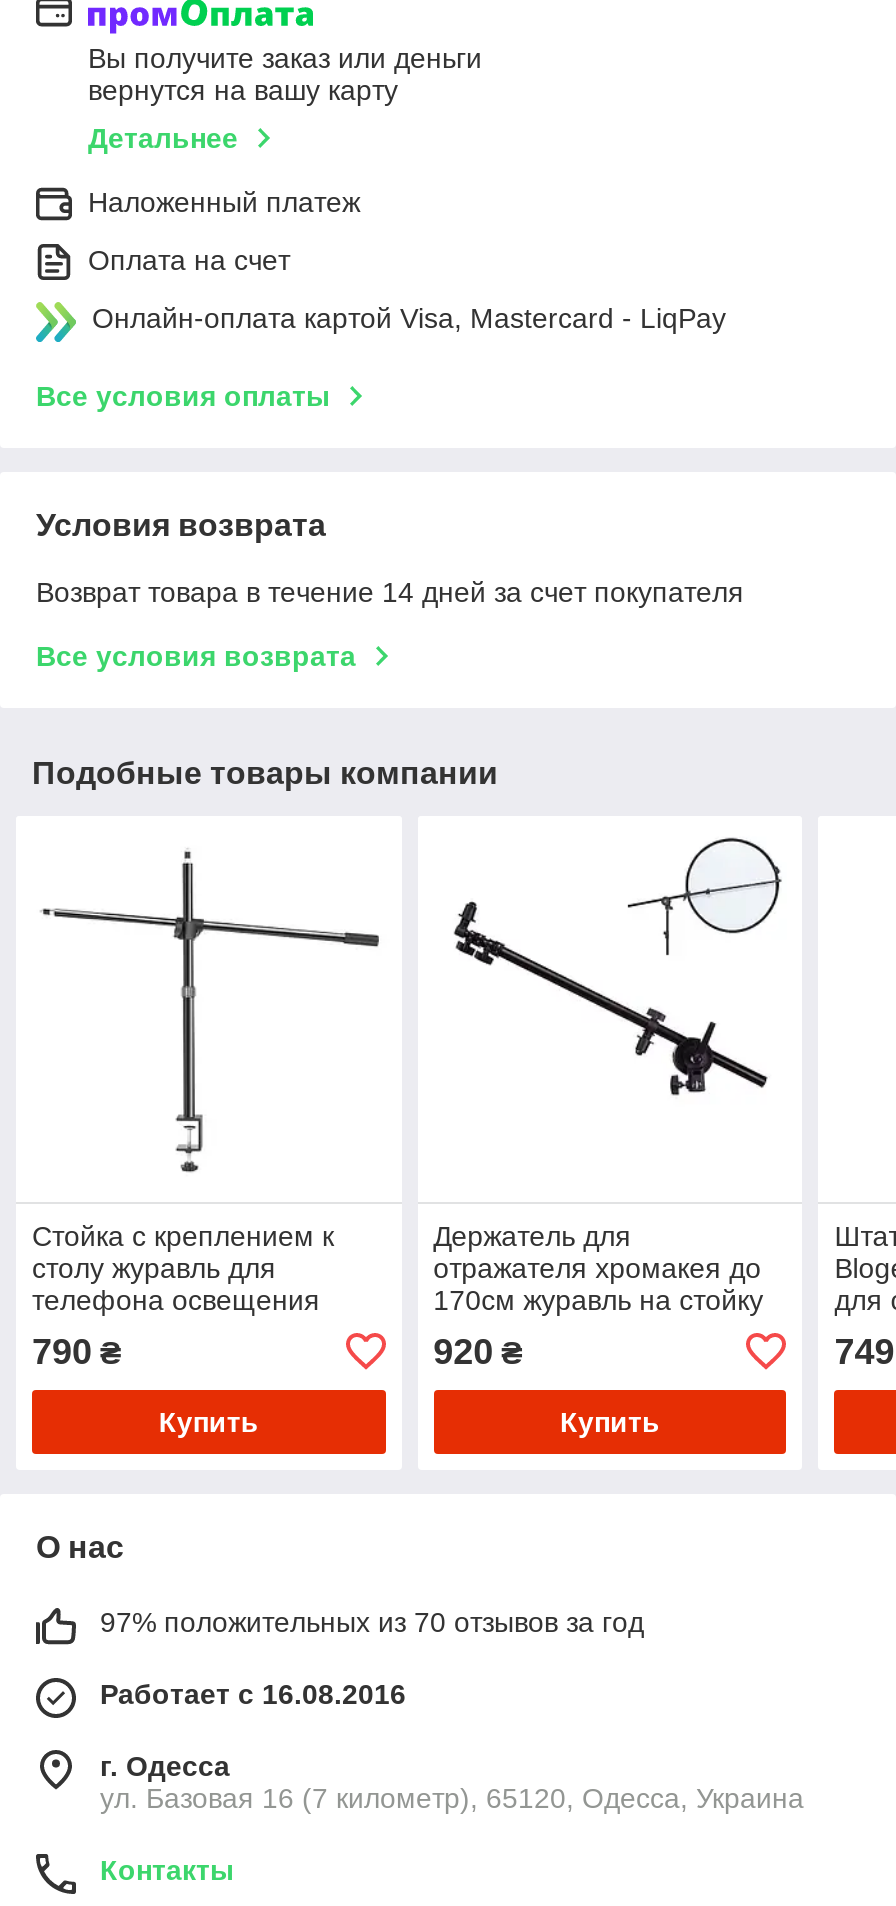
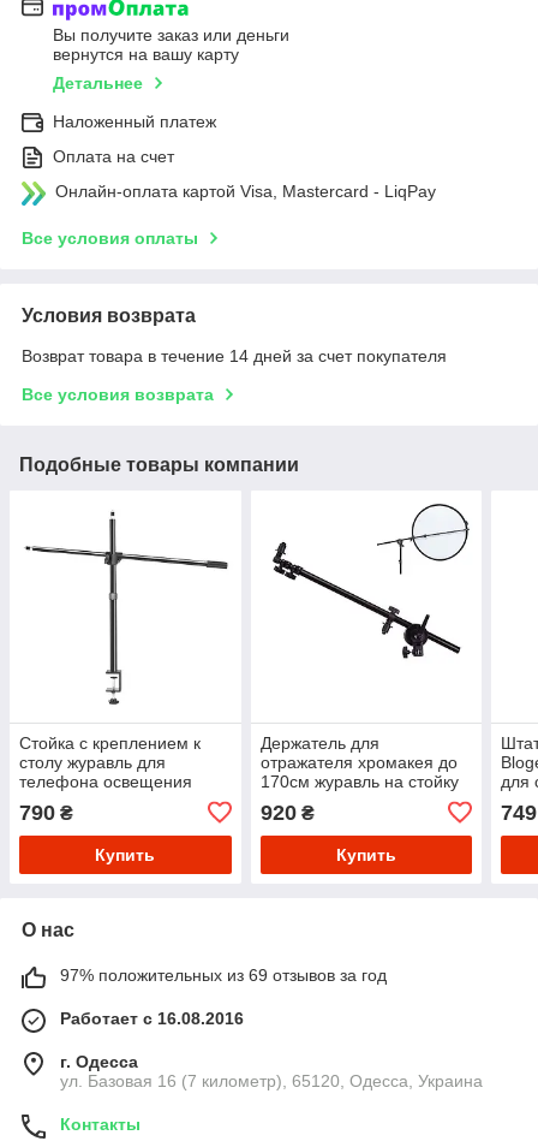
- 97% положительных из 70 отзывов за год
+ 97% положительных из 69 отзывов за год
